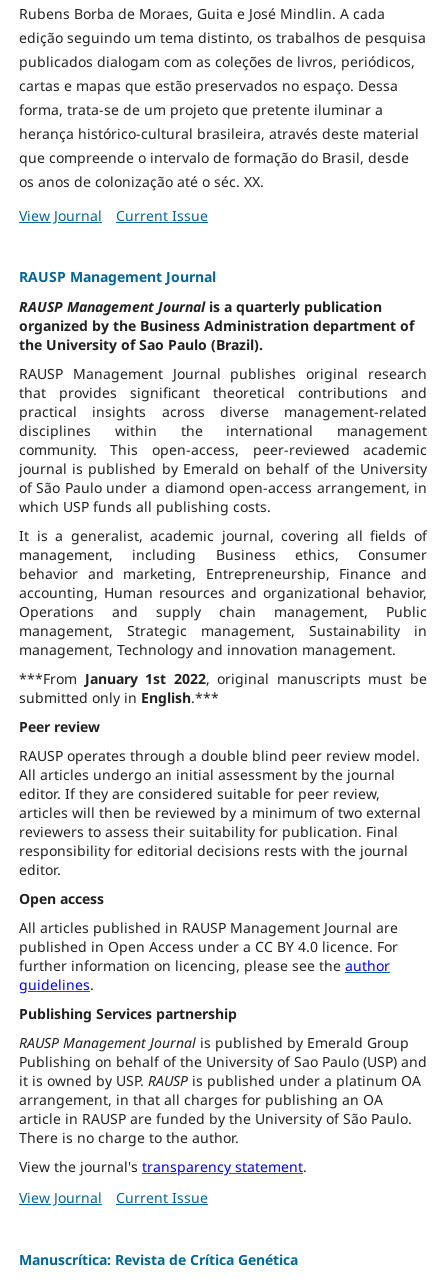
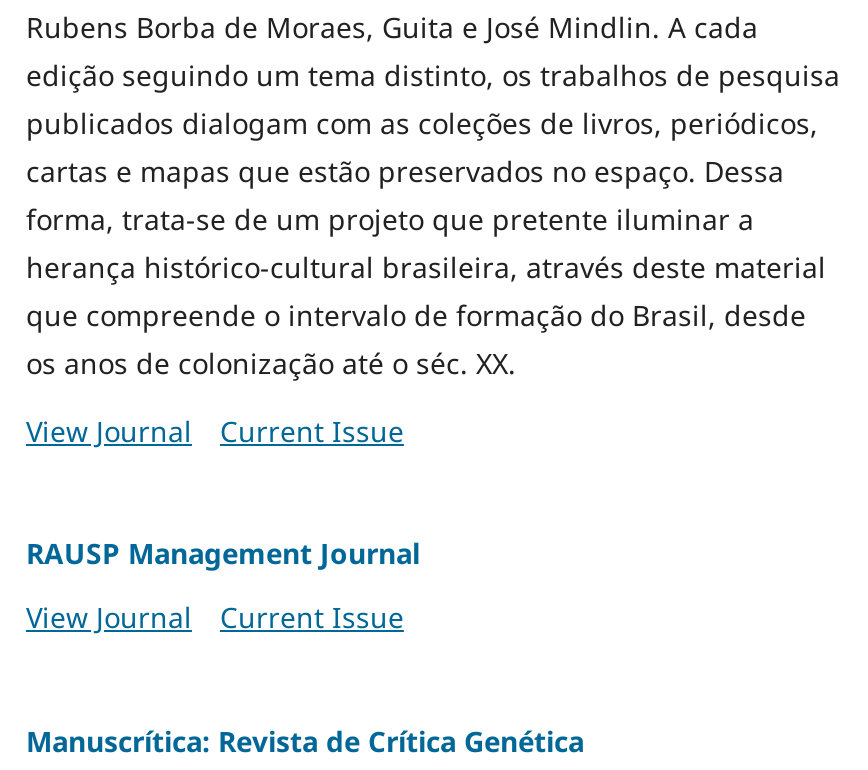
- RAUSP Management Journal is a quarterly publication
- organized by the Business Administration department of
- the University of Sao Paulo (Brazil).
- RAUSP Management Journal publishes original research
- that provides significant theoretical contributions and
- practical insights across diverse management-related
- disciplines within the international management
- community. This open-access, peer-reviewed academic
- journal is published by Emerald on behalf of the University
- of São Paulo under a diamond open-access arrangement, in
- which USP funds all publishing costs.
- It is a generalist, academic journal, covering all fields of
- management, including Business ethics, Consumer
- behavior and marketing, Entrepreneurship, Finance and
- accounting, Human resources and organizational behavior,
- Operations and supply chain management, Public
- management, Strategic management, Sustainability in
- management, Technology and innovation management.
- ***From January 1st 2022, original manuscripts must be
- submitted only in English.***
- Peer review
- RAUSP operates through a double blind peer review model.
- All articles undergo an initial assessment by the journal
- editor. If they are considered suitable for peer review,
- articles will then be reviewed by a minimum of two external
- reviewers to assess their suitability for publication. Final
- responsibility for editorial decisions rests with the journal
- editor.
- Open access
- All articles published in RAUSP Management Journal are
- published in Open Access under a CC BY 4.0 licence. For
- further information on licencing, please see the author
- guidelines.
- Publishing Services partnership
- RAUSP Management Journal is published by Emerald Group
- Publishing on behalf of the University of Sao Paulo (USP) and
- it is owned by USP. RAUSP is published under a platinum OA
- arrangement, in that all charges for publishing an OA
- article in RAUSP are funded by the University of São Paulo.
- There is no charge to the author.
- View the journal's transparency statement.
